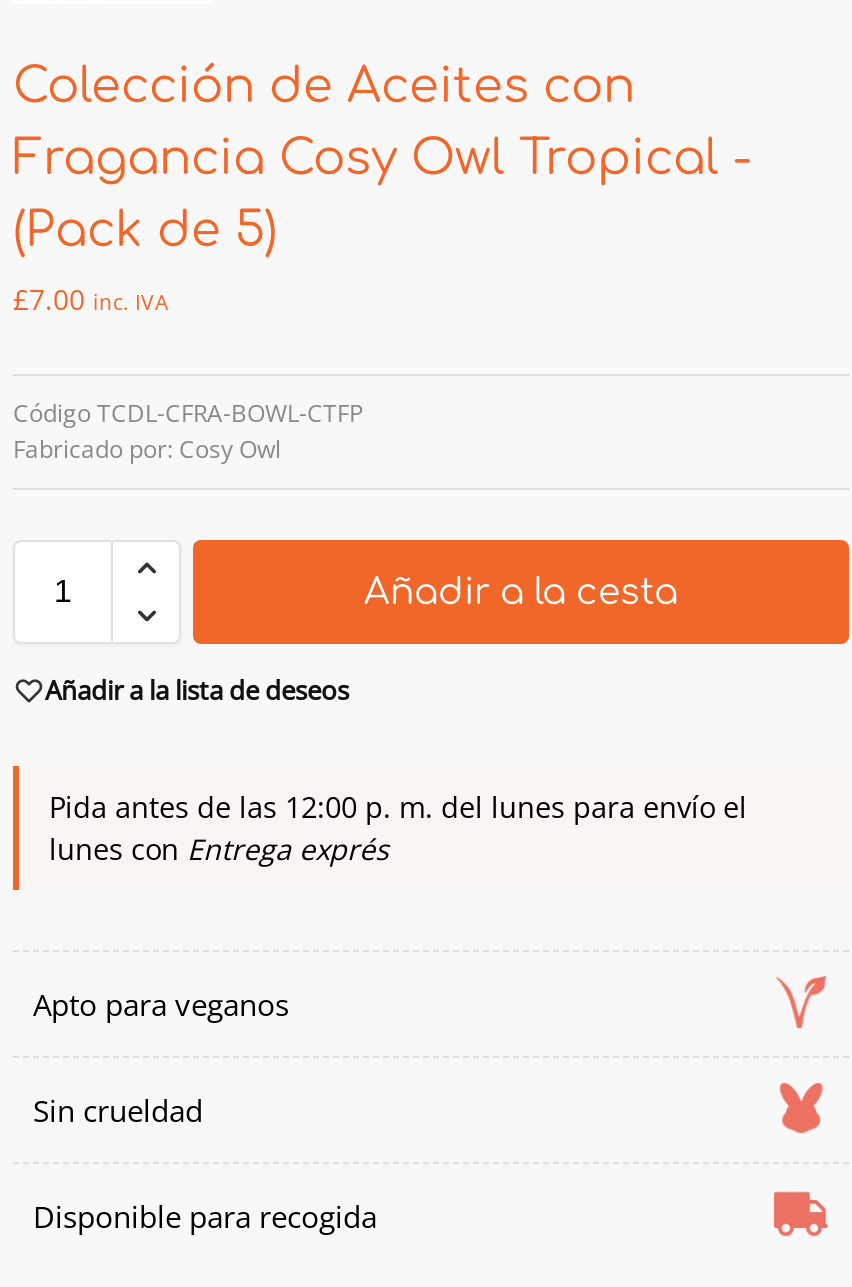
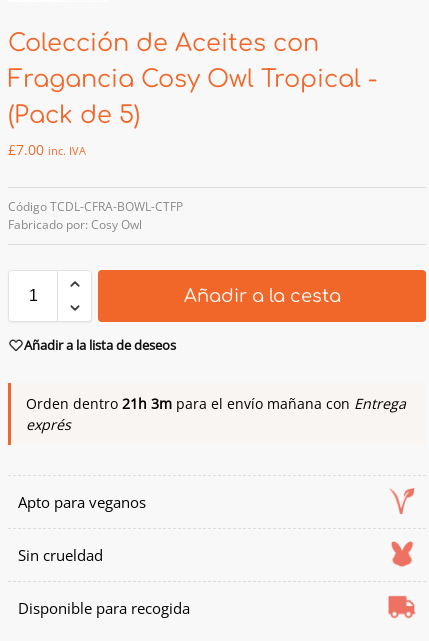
- Pida antes de las 12:00 p. m. del lunes para envío el
- lunes con Entrega exprés
+ Orden dentro 21h 3m para el envío mañana con Entrega
+ exprés
